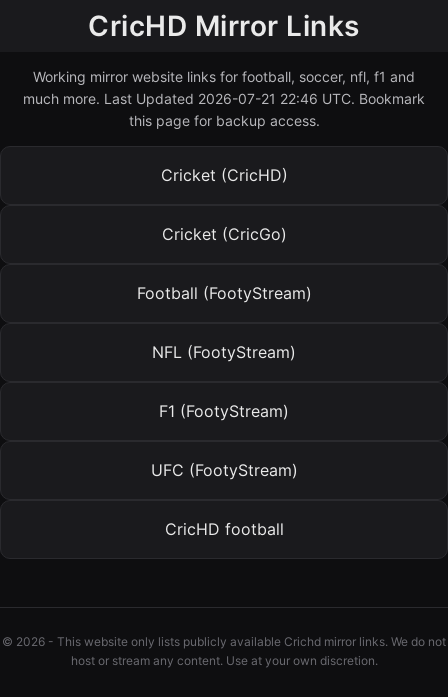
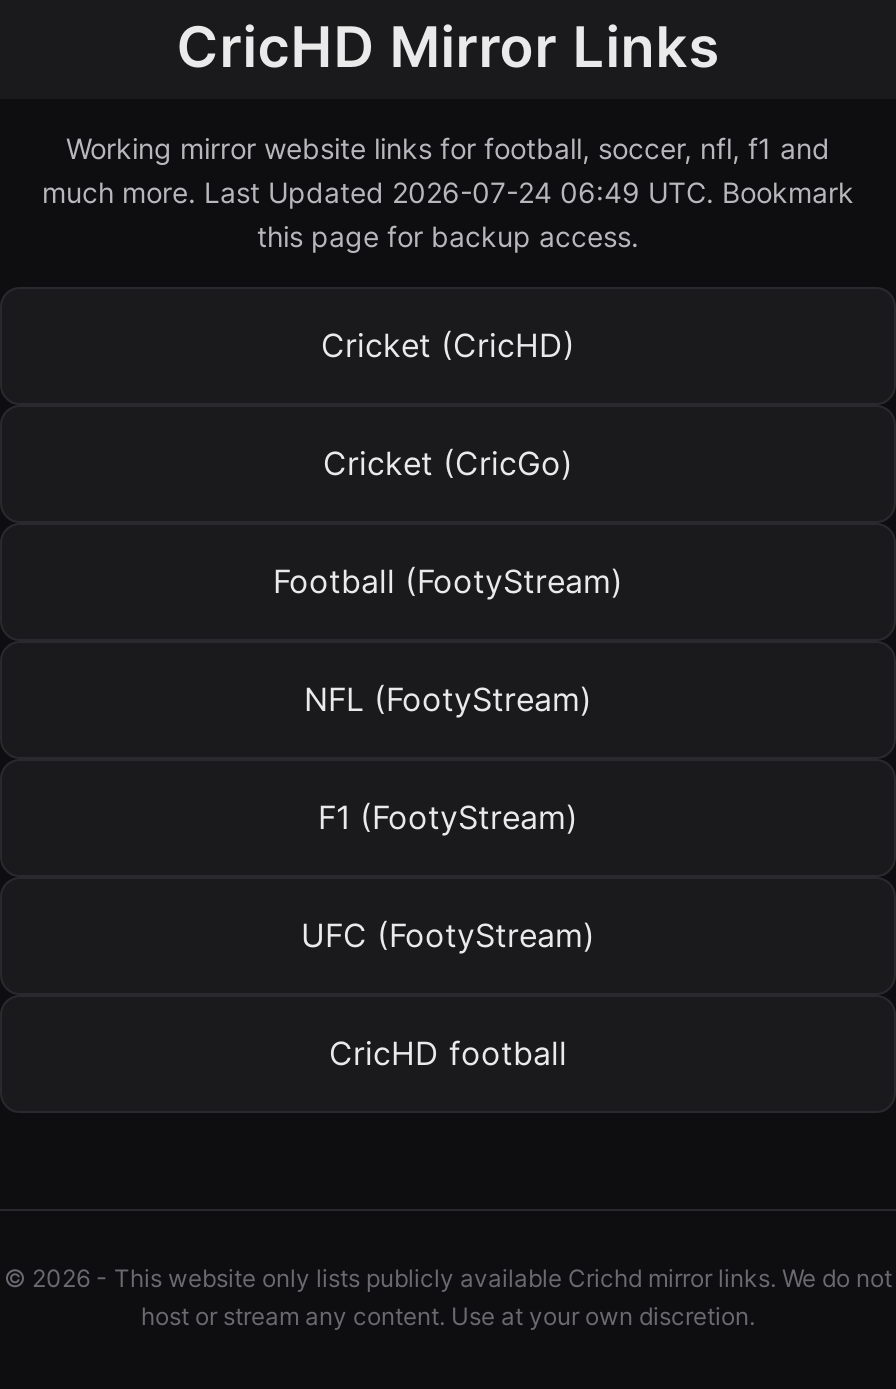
- much more. Last Updated 2026-07-21 22:46 UTC. Bookmark
+ much more. Last Updated 2026-07-24 06:49 UTC. Bookmark
